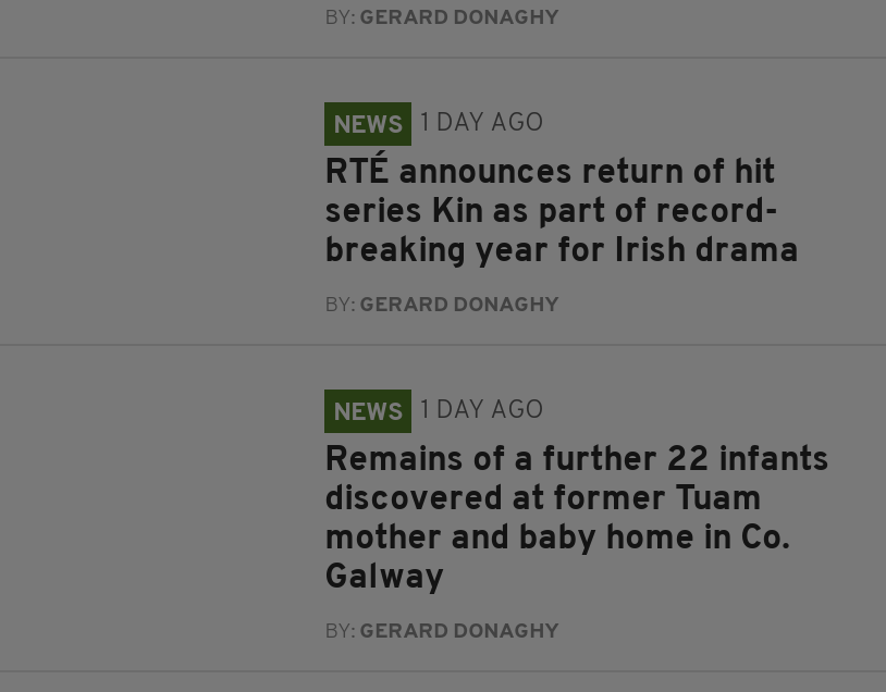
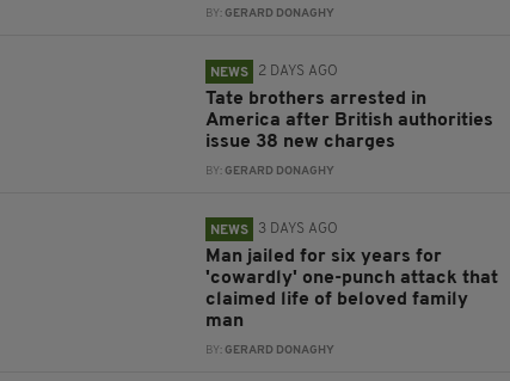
- NEWS 1 DAY AGO
+ NEWS 2 DAYS AGO

- RTÉ announces return of hit
- series Kin as part of record-
- breaking year for Irish drama
+ Tate brothers arrested in
+ America after British authorities
+ issue 38 new charges

- NEWS 1 DAY AGO
+ NEWS 3 DAYS AGO

- Remains of a further 22 infants
- discovered at former Tuam
- mother and baby home in Co.
- Galway
+ Man jailed for six years for
+ 'cowardly' one-punch attack that
+ claimed life of beloved family
+ man
